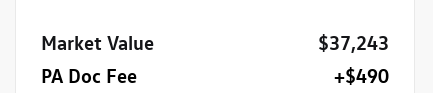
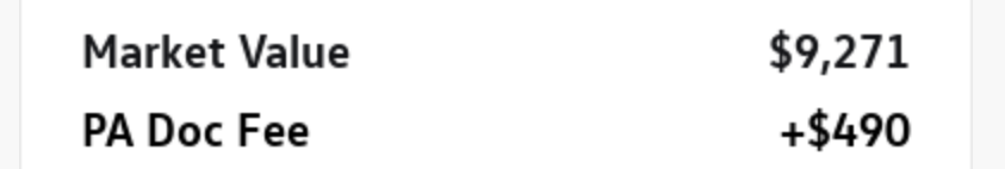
- $37,243
+ $9,271
